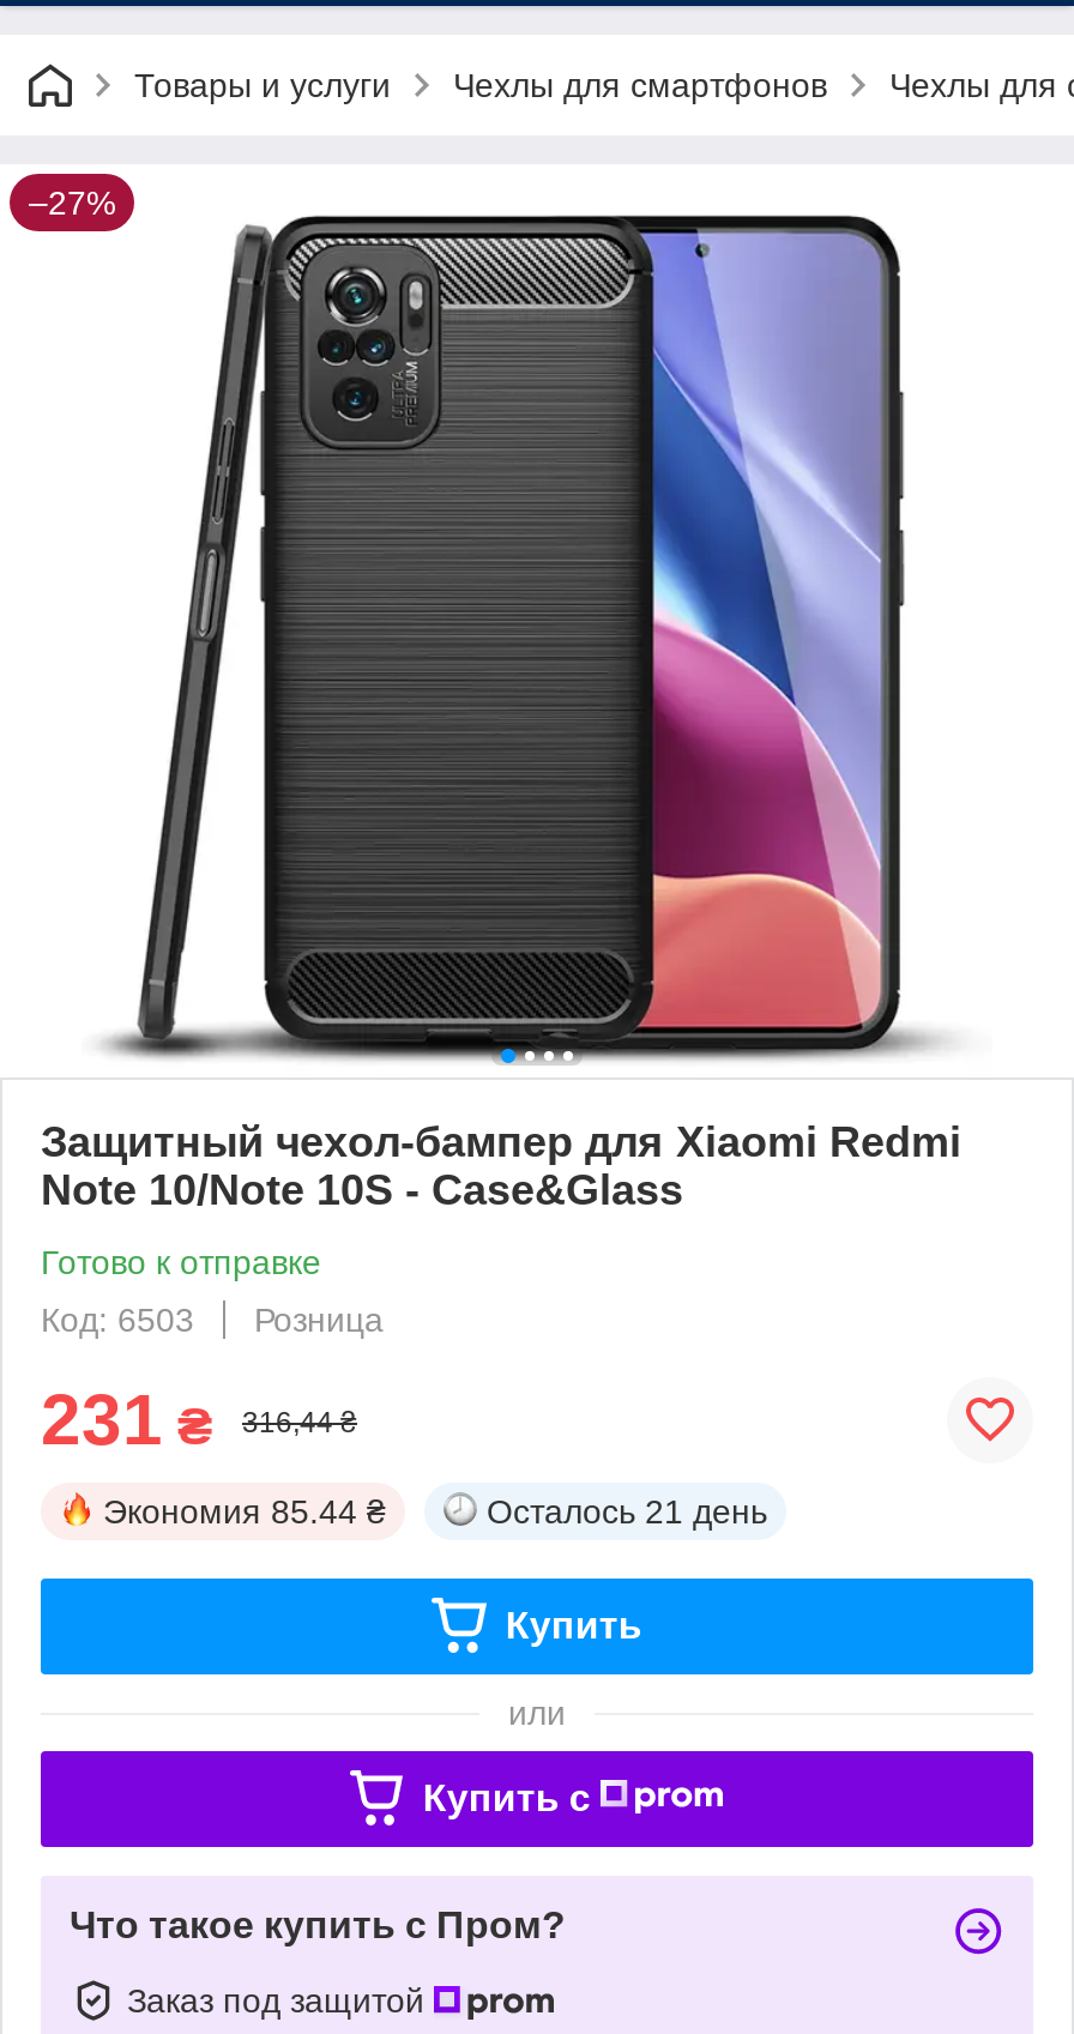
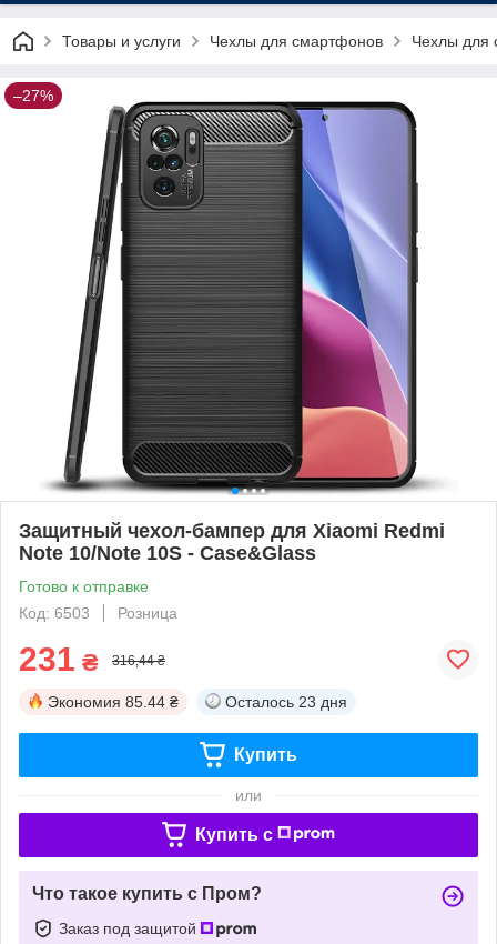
- Осталось 21 день
+ Осталось 23 дня
